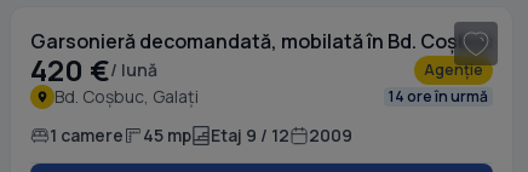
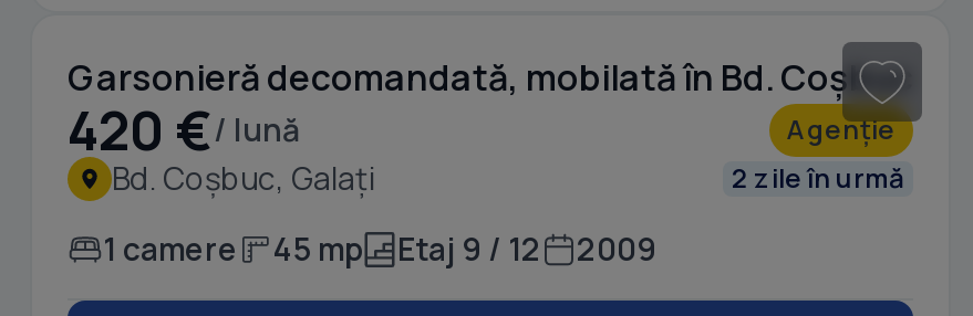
- 14 ore în urmă
+ 2 zile în urmă
